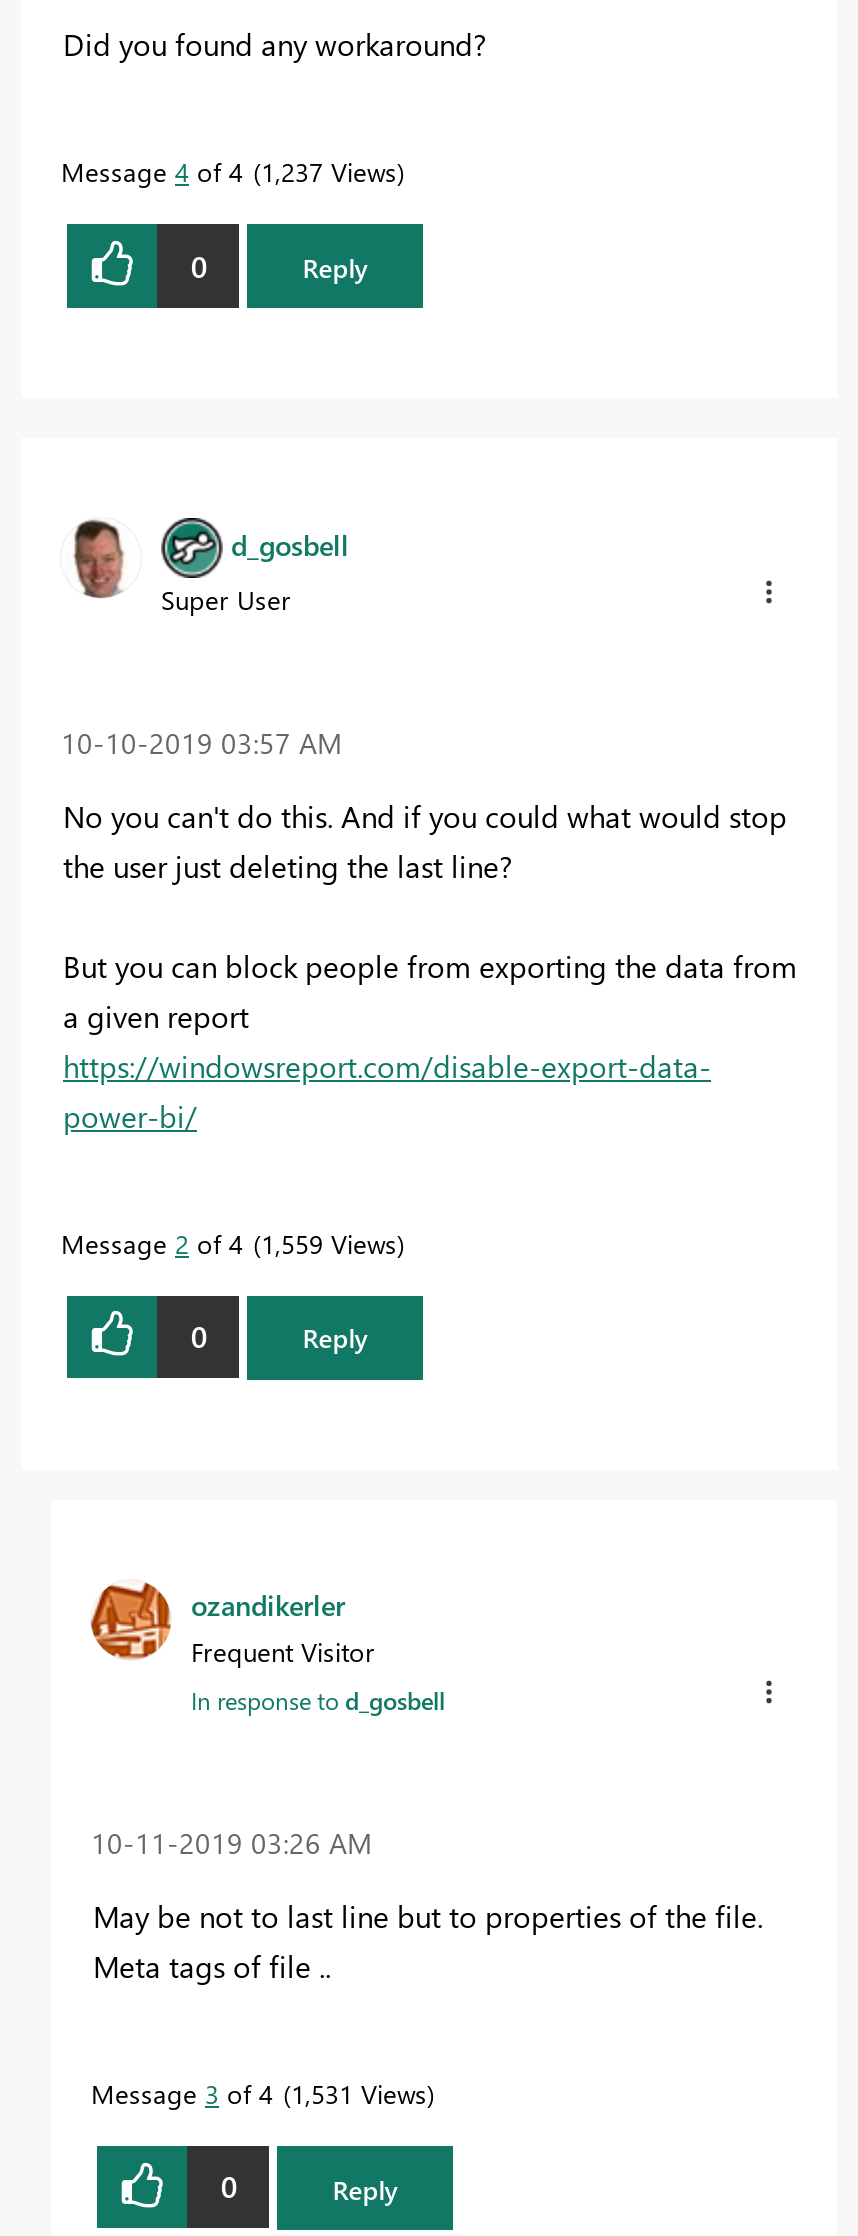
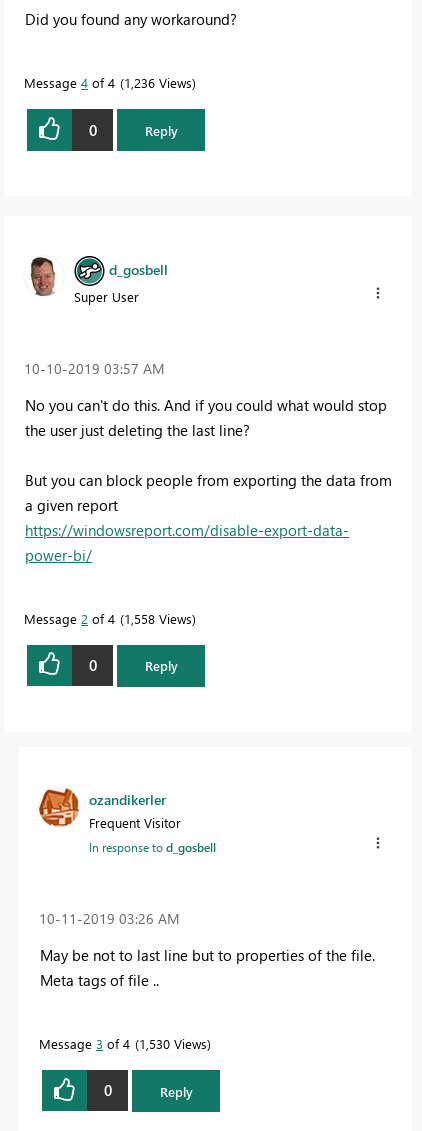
- Message 4 of 4 1,237 Views
+ Message 4 of 4 1,236 Views

- Message 2 of 4 1,559 Views
+ Message 2 of 4 1,558 Views

- Message 3 of 4 1,531 Views
+ Message 3 of 4 1,530 Views
